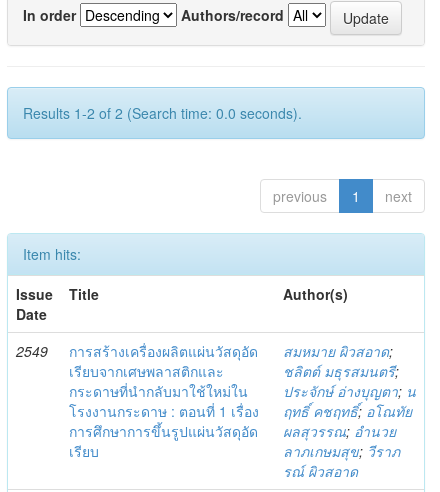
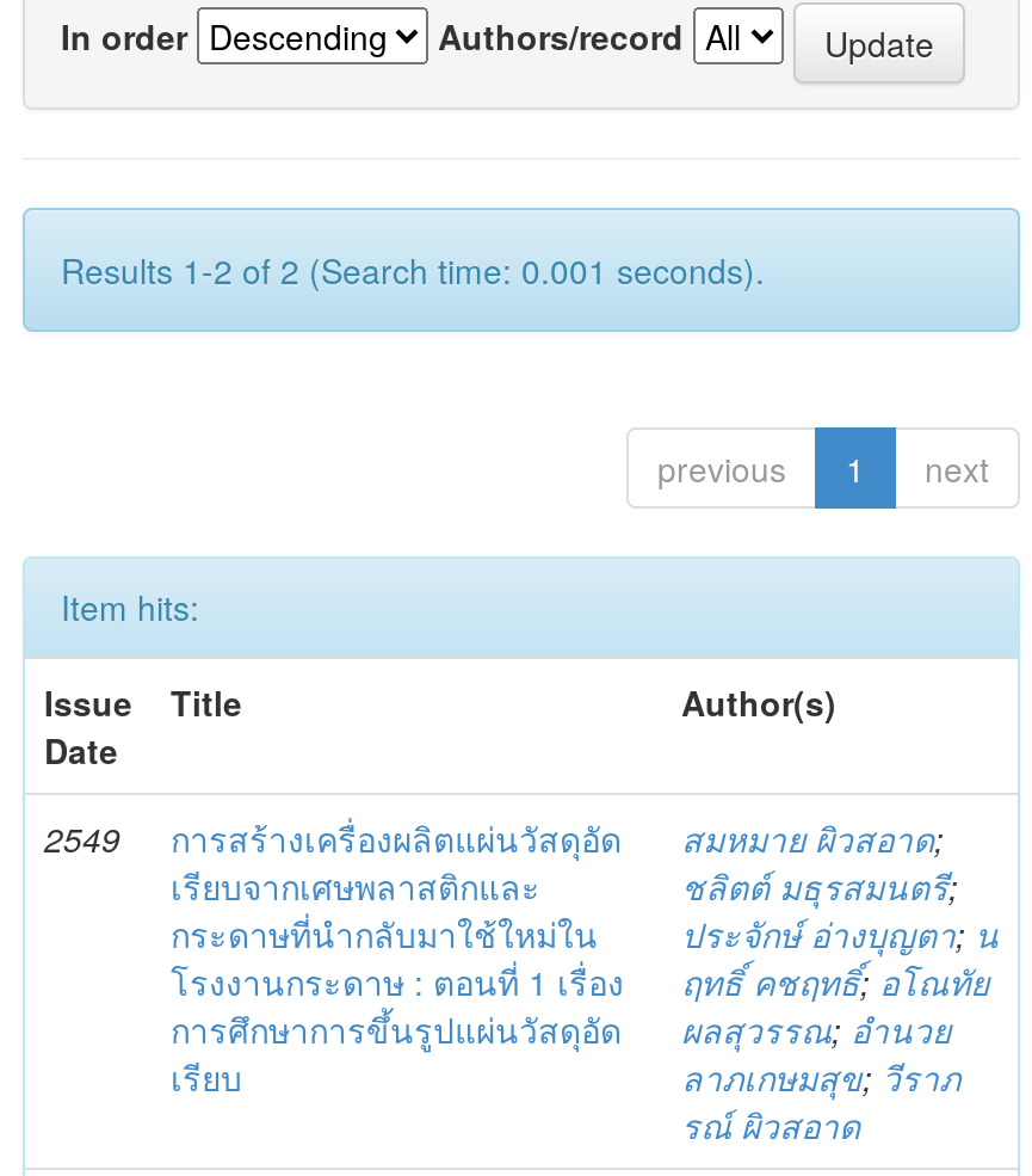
- Results 1-2 of 2 (Search time: 0.0 seconds).
+ Results 1-2 of 2 (Search time: 0.001 seconds).
